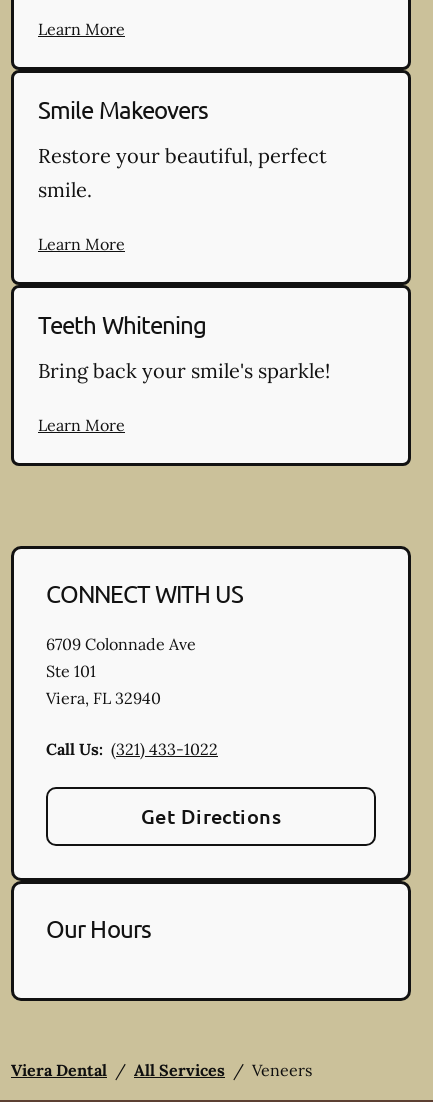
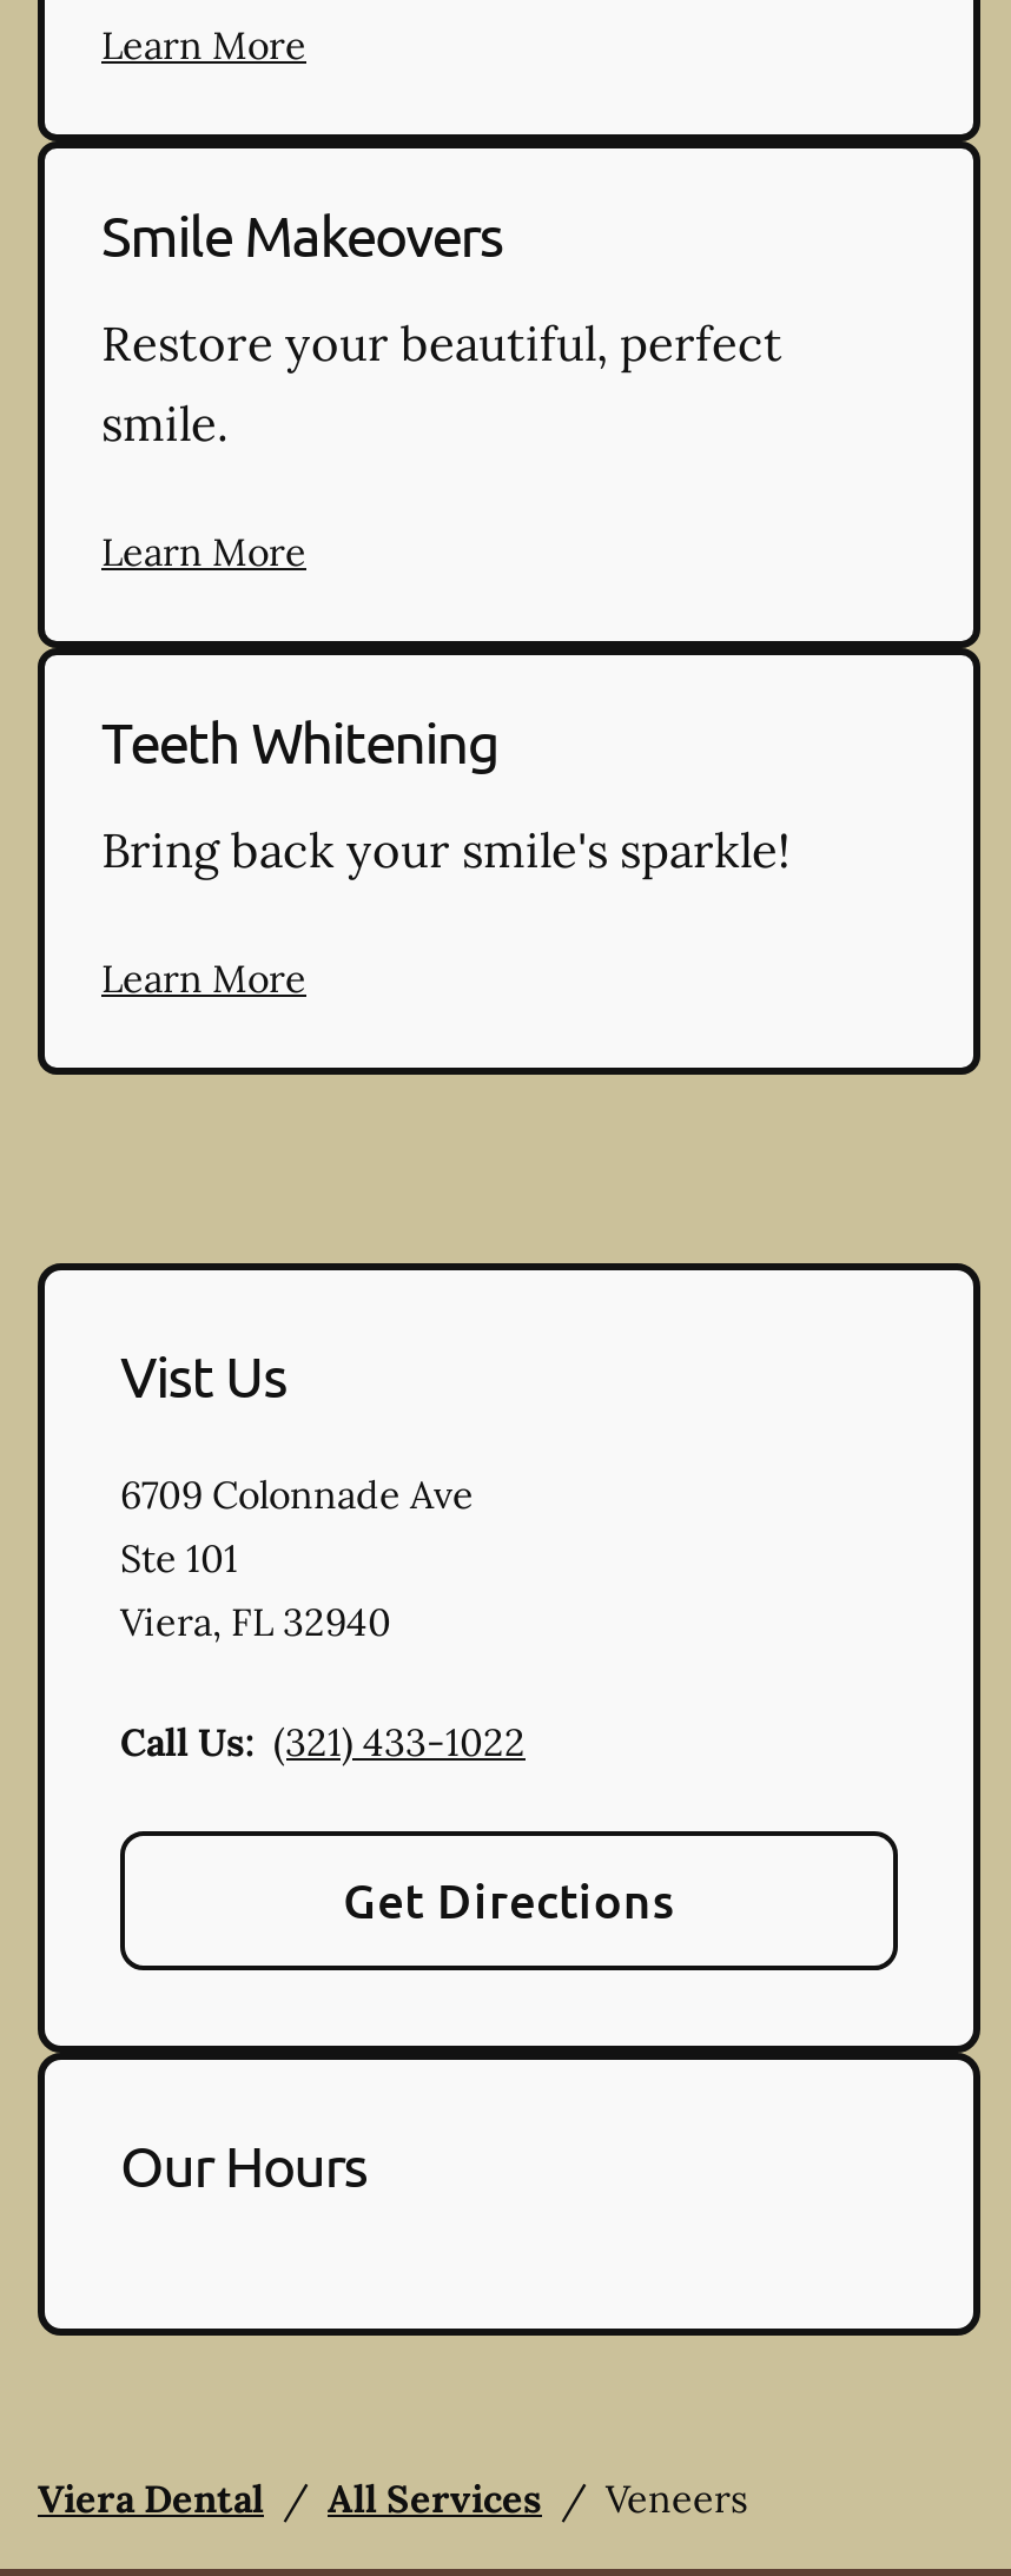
- CONNECT WITH US
+ Vist Us
